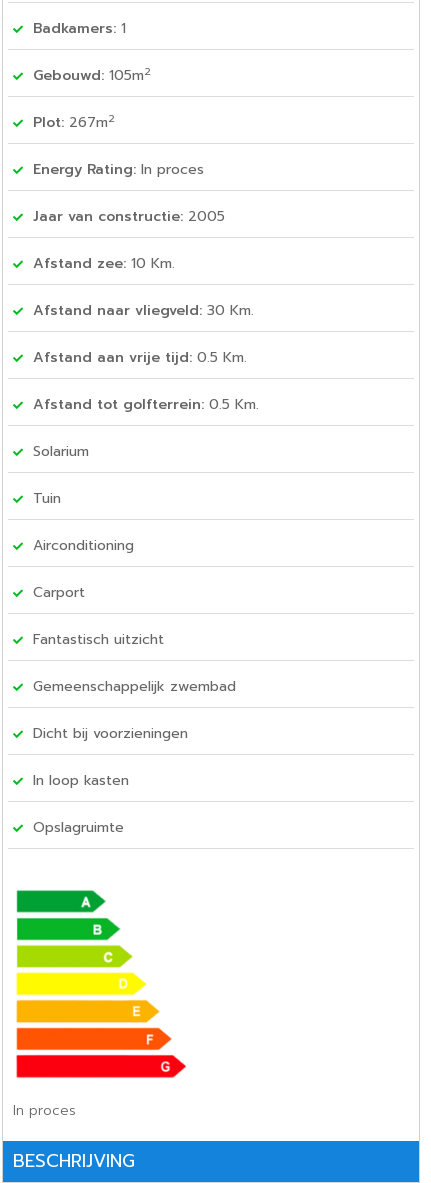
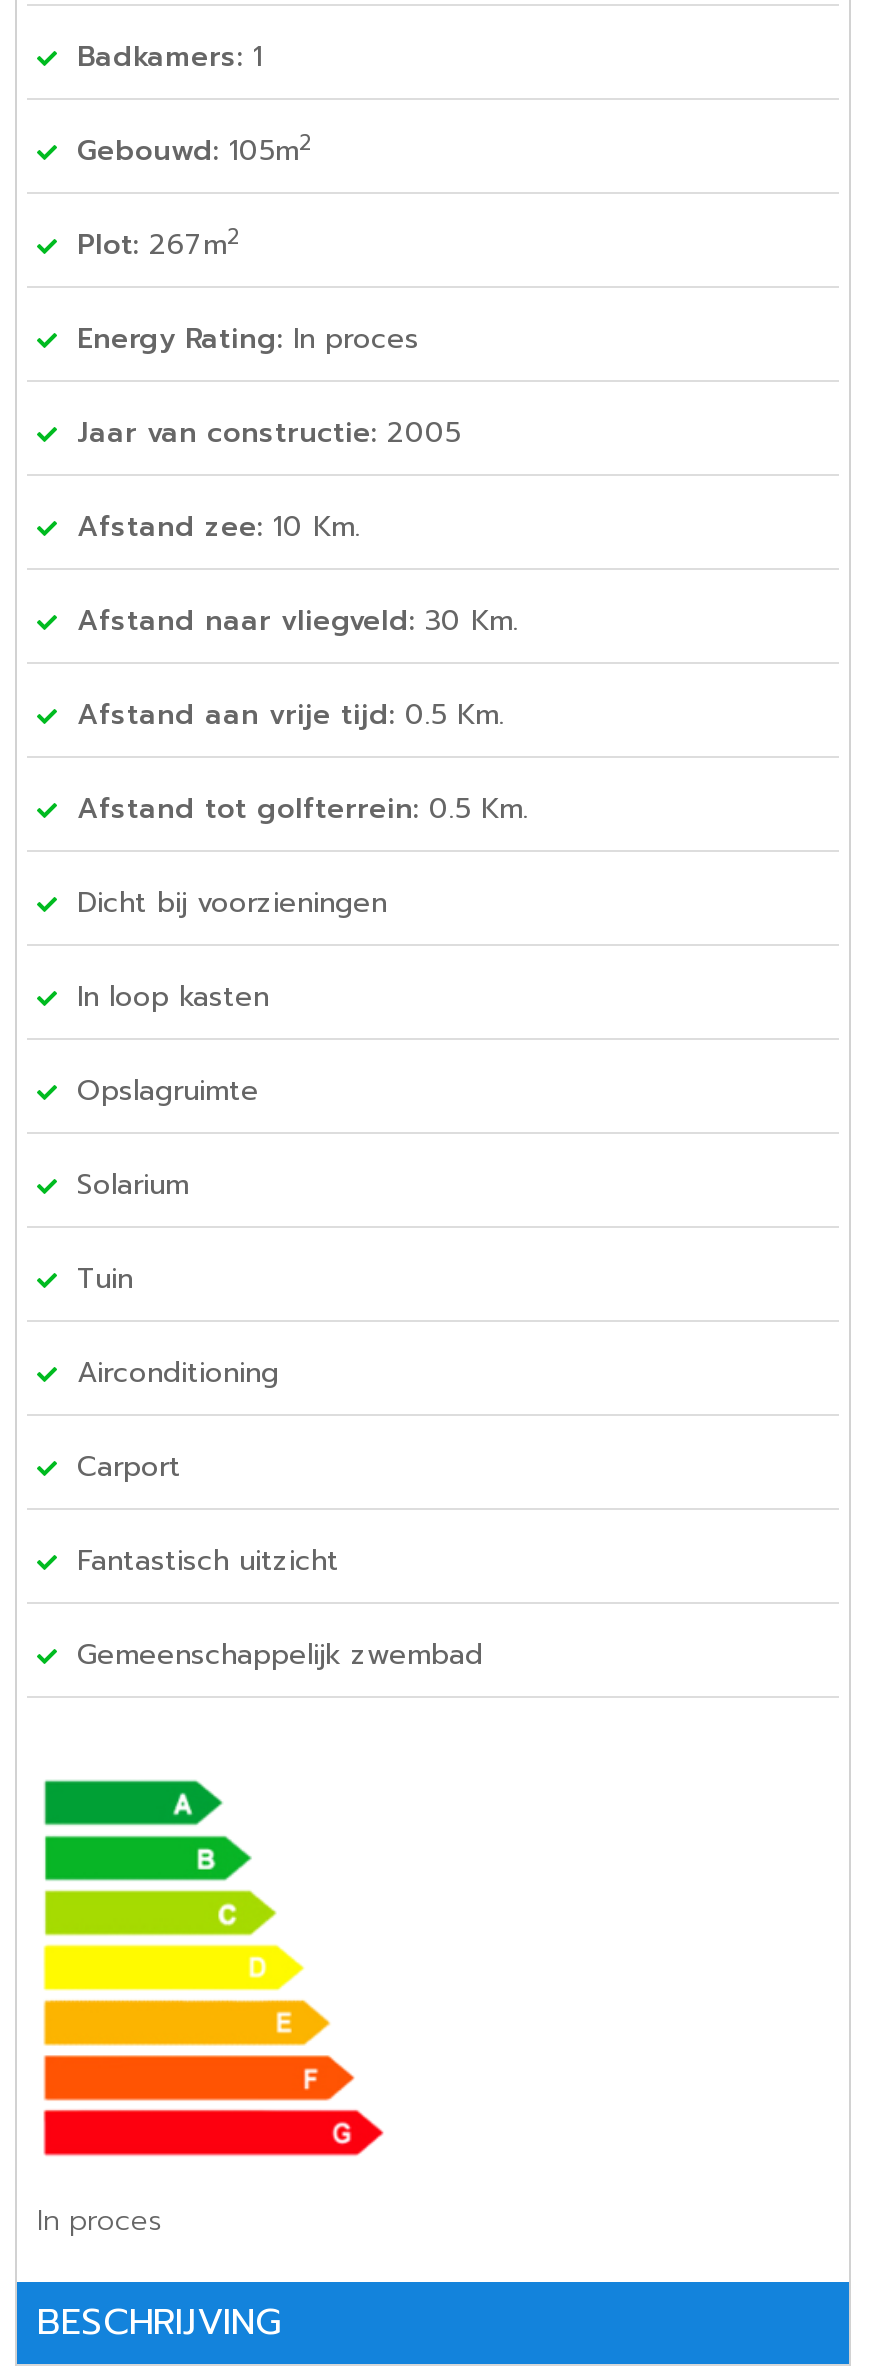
moved down: Solarium | Tuin | Airconditioning | Carport | Fantastisch uitzicht | Gemeenschappelijk zwembad

moved up: Dicht bij voorzieningen | In loop kasten | Opslagruimte
